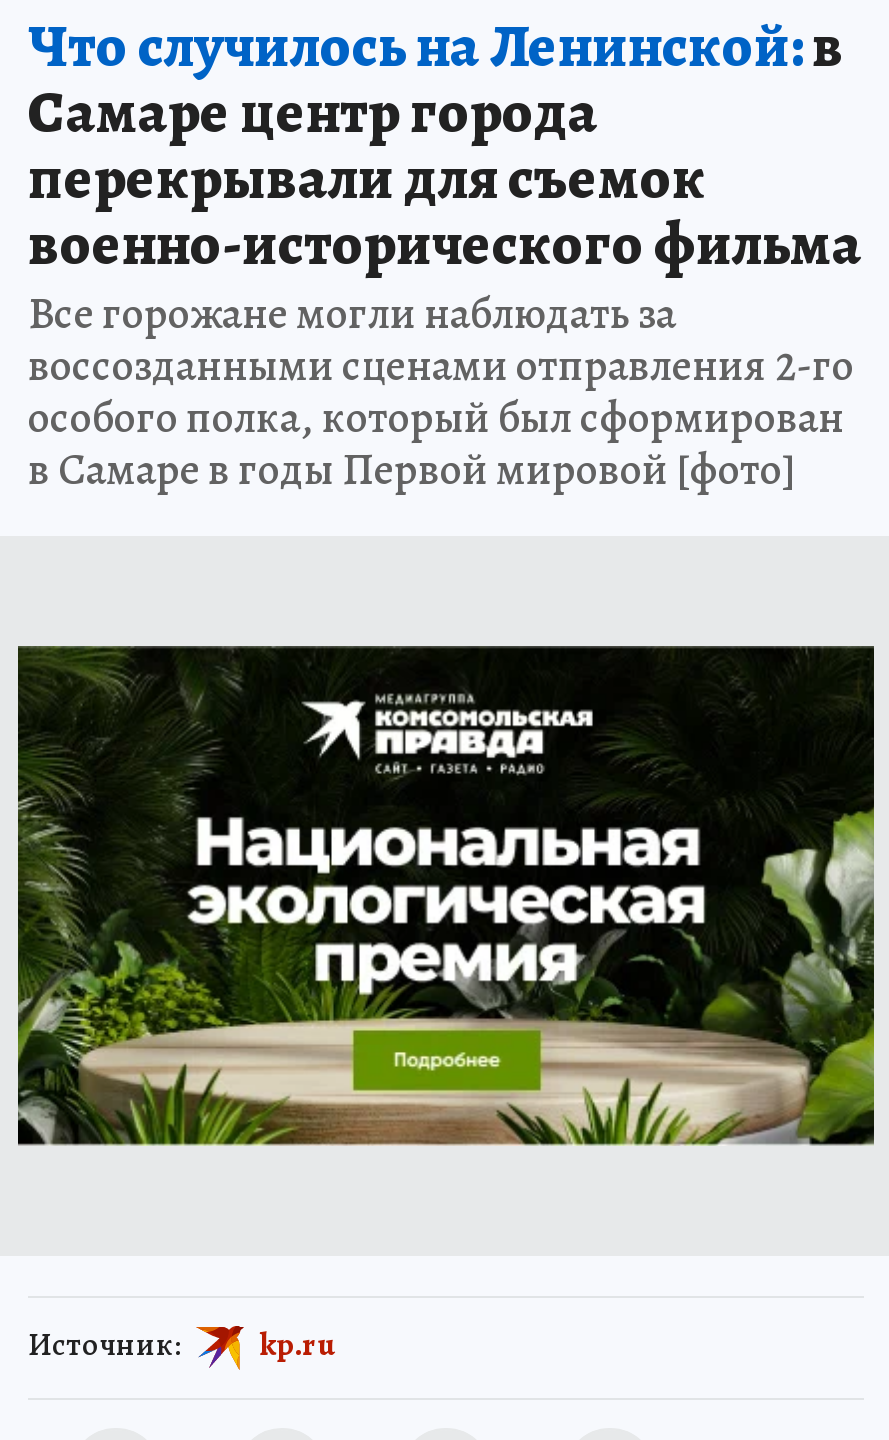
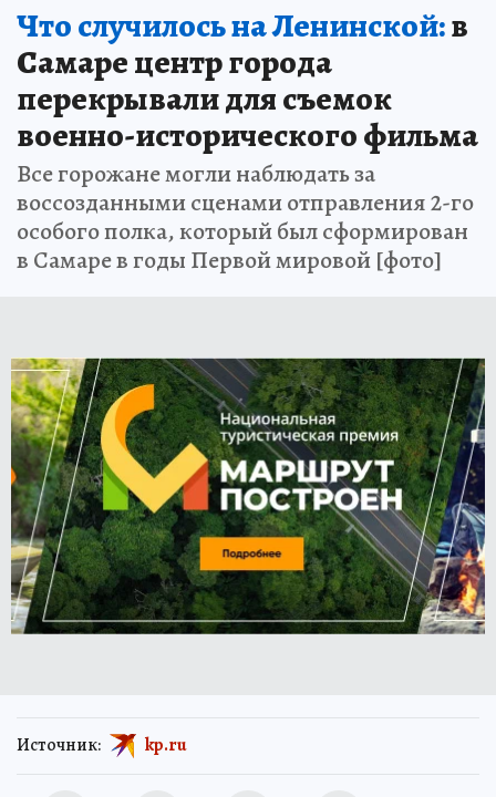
- [image]
+ [image]
